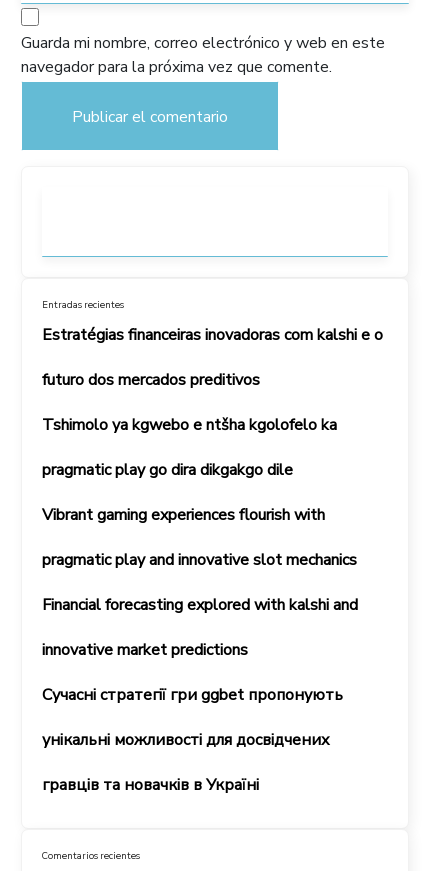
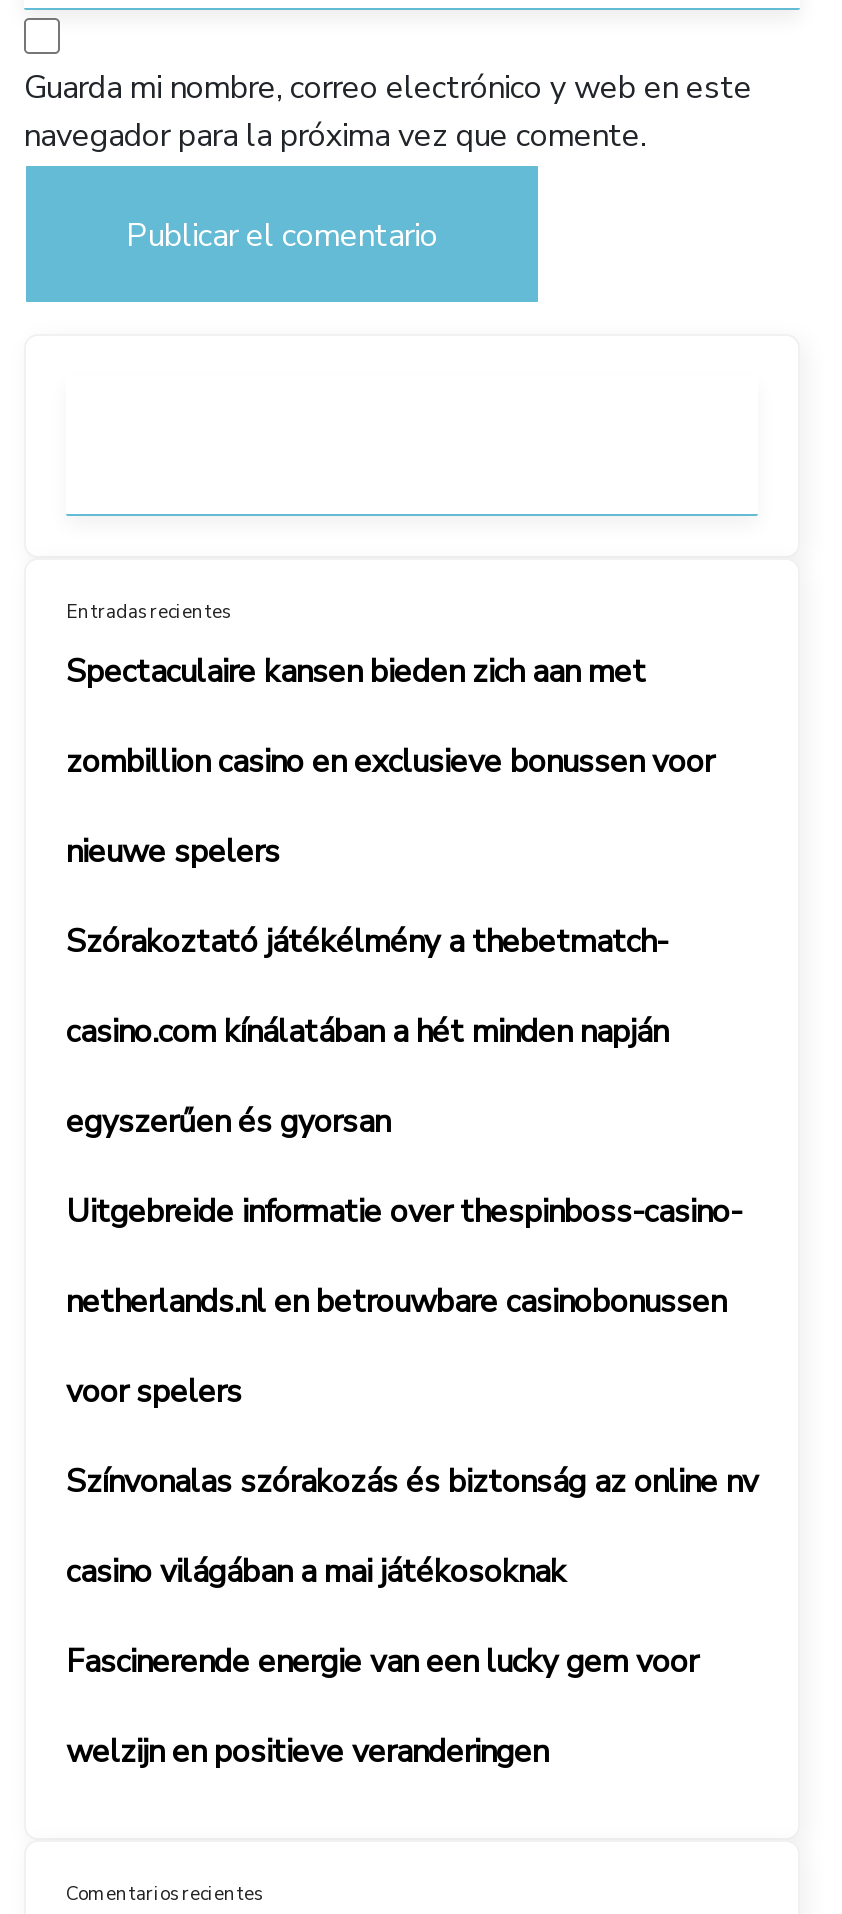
- Estratégias financeiras inovadoras com kalshi e o
- futuro dos mercados preditivos
- Tshimolo ya kgwebo e ntšha kgolofelo ka
- pragmatic play go dira dikgakgo dile
- Vibrant gaming experiences flourish with
- pragmatic play and innovative slot mechanics
- Financial forecasting explored with kalshi and
- innovative market predictions
- Сучасні стратегії гри ggbet пропонують
- унікальні можливості для досвідчених
- гравців та новачків в Україні
+ Spectaculaire kansen bieden zich aan met
+ zombillion casino en exclusieve bonussen voor
+ nieuwe spelers
+ Szórakoztató játékélmény a thebetmatch-
+ casino.com kínálatában a hét minden napján
+ egyszerűen és gyorsan
+ Uitgebreide informatie over thespinboss-casino-
+ netherlands.nl en betrouwbare casinobonussen
+ voor spelers
+ Színvonalas szórakozás és biztonság az online nv
+ casino világában a mai játékosoknak
+ Fascinerende energie van een lucky gem voor
+ welzijn en positieve veranderingen
